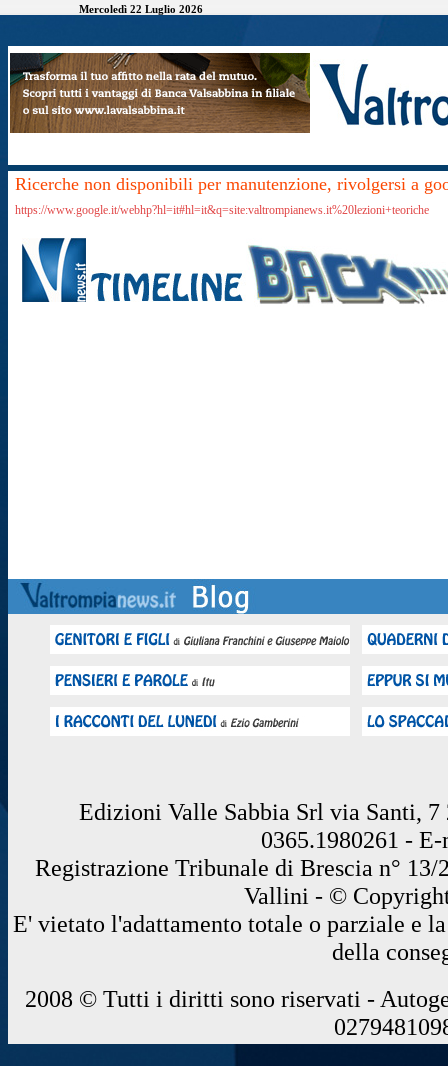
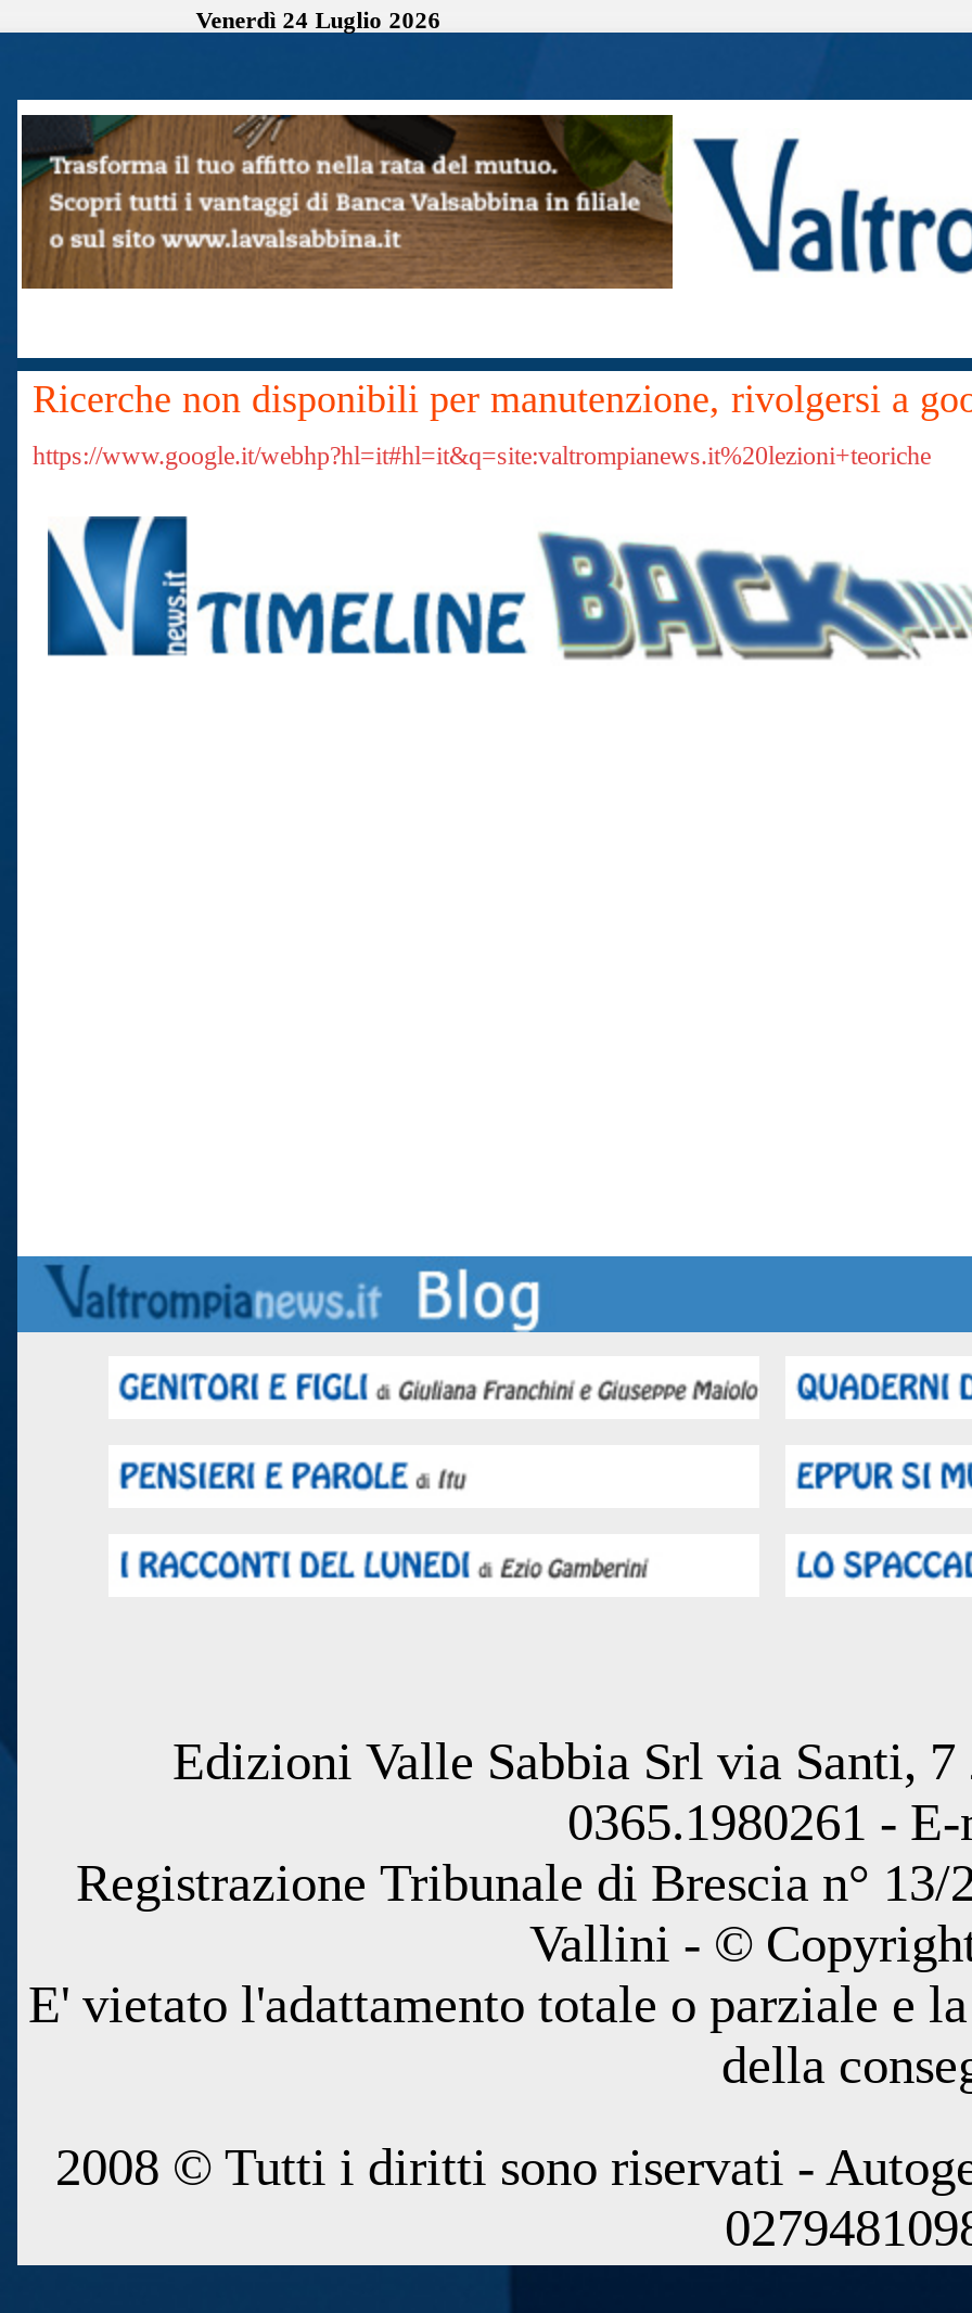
- Mercoledì 22 Luglio 2026
+ Venerdì 24 Luglio 2026
